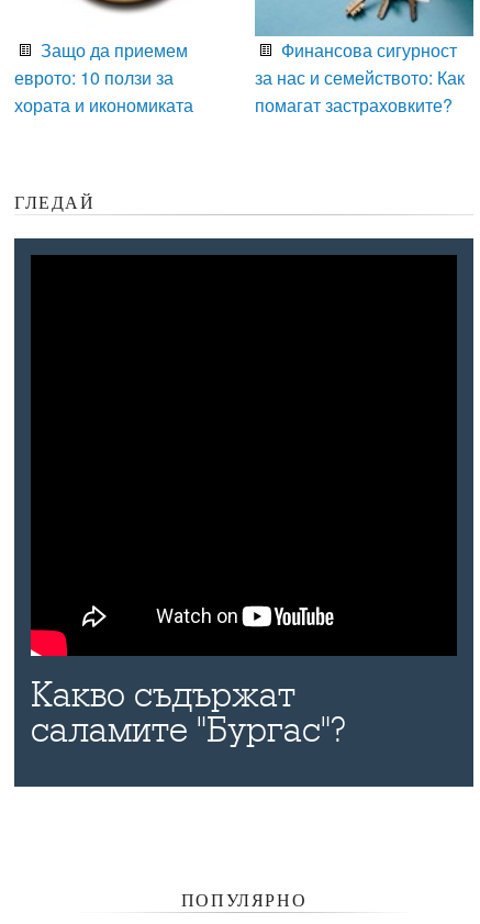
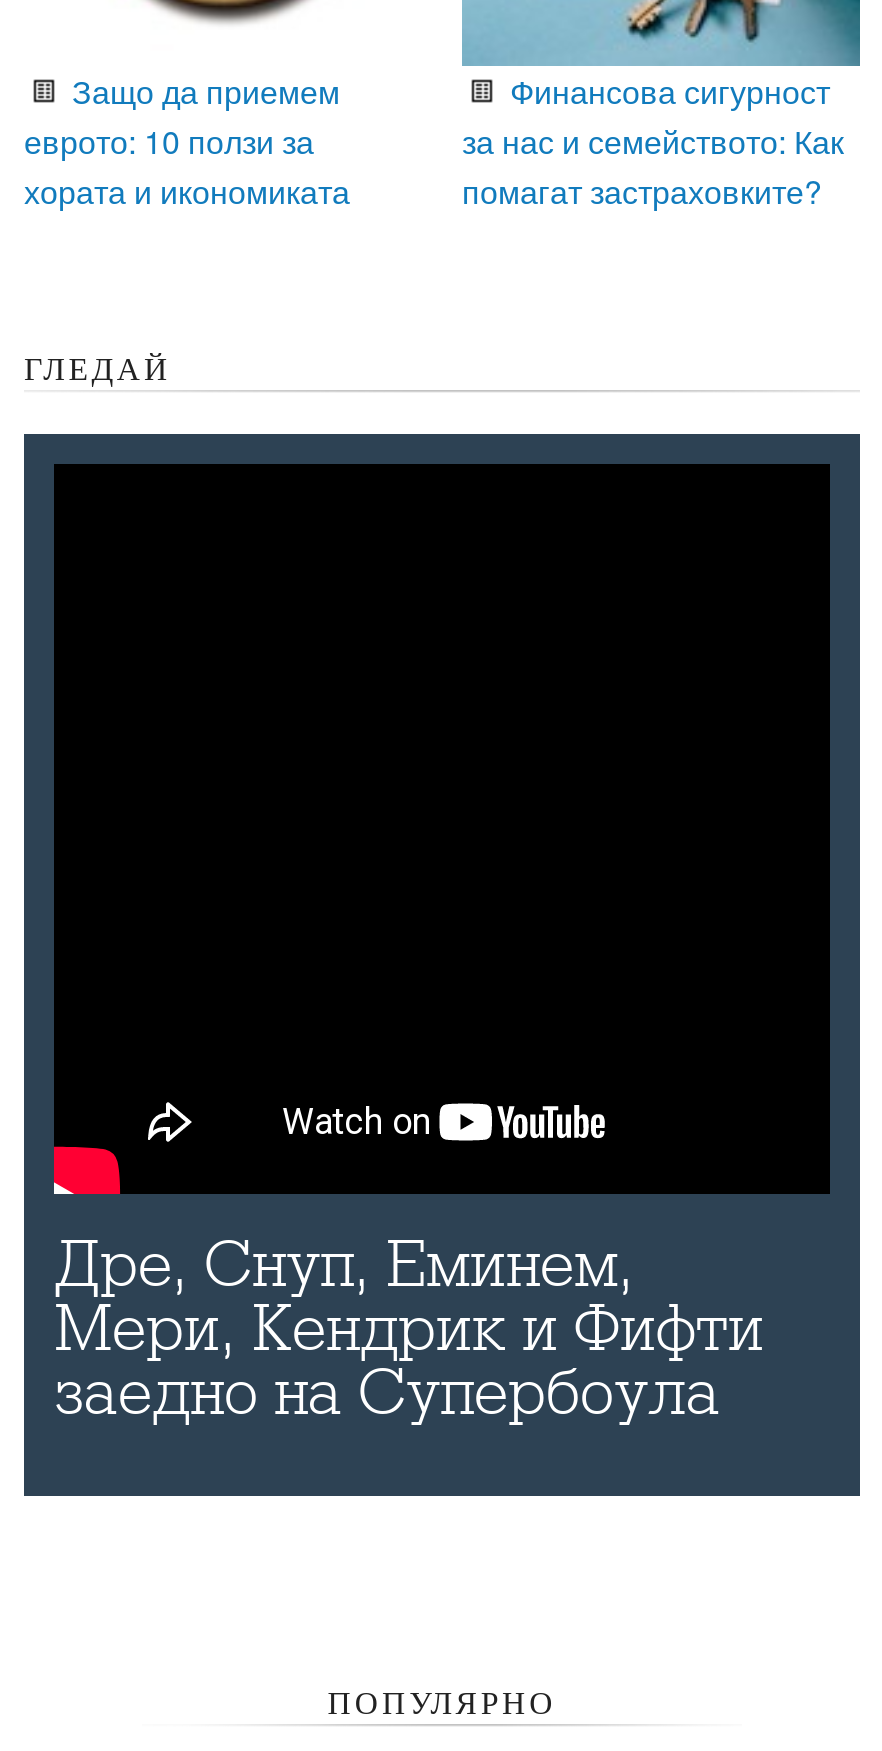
- Какво съдържат
- саламите "Бургас"?
+ Дре, Снуп, Еминем,
+ Мери, Кендрик и Фифти
+ заедно на Супербоула
